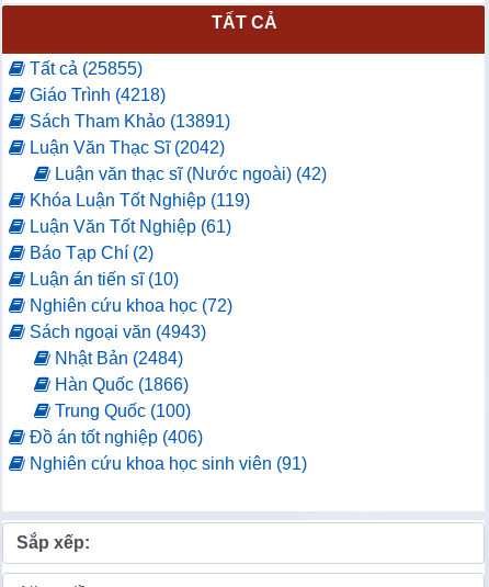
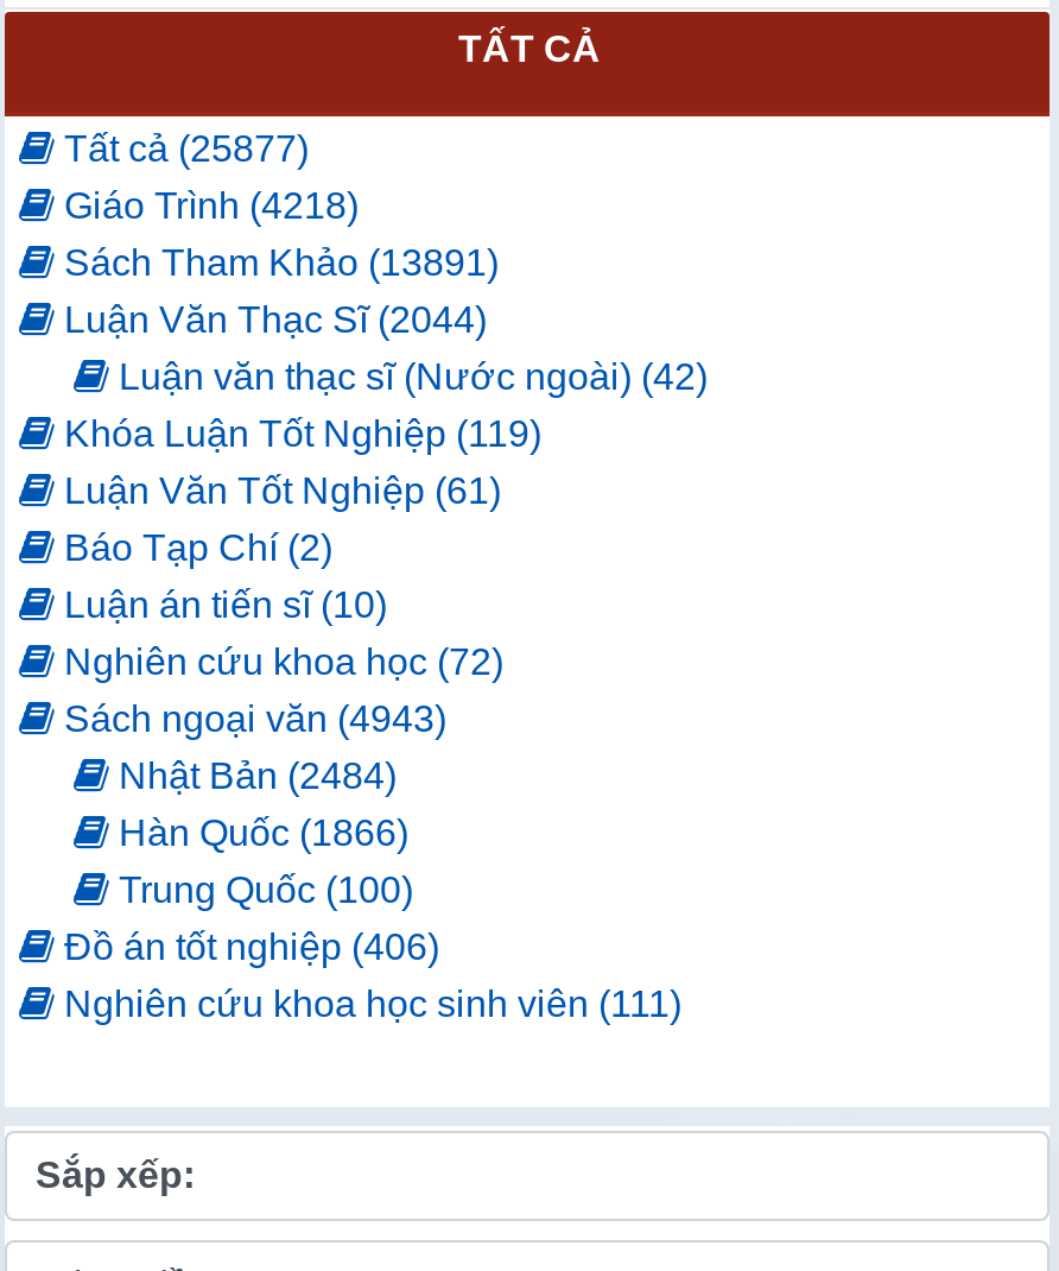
- Tất cả (25855)
+ Tất cả (25877)

- Luận Văn Thạc Sĩ (2042)
+ Luận Văn Thạc Sĩ (2044)

- Nghiên cứu khoa học sinh viên (91)
+ Nghiên cứu khoa học sinh viên (111)
